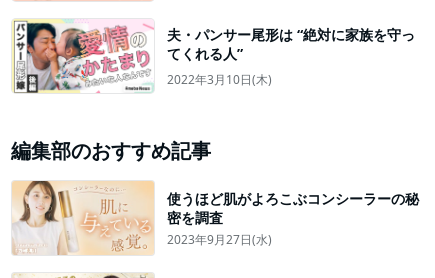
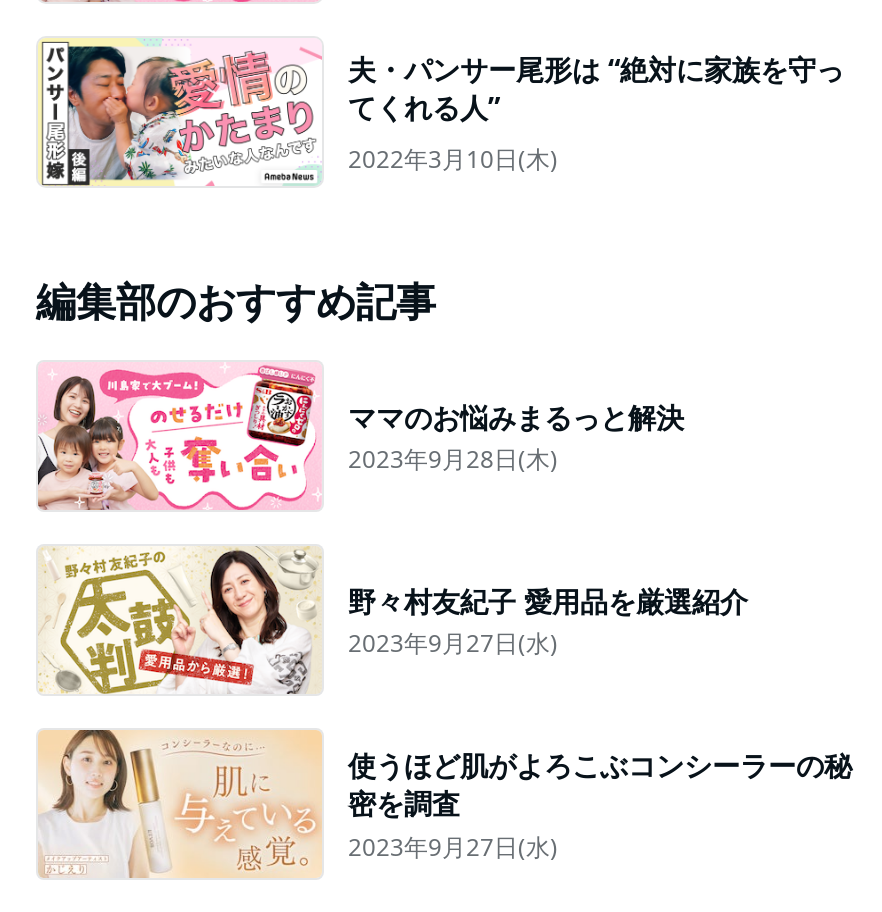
+ [image]
+ ママのお悩みまるっと解決
+ 2023年9月28日(木)

+ [image]
+ 野々村友紀子 愛用品を厳選紹介
+ 2023年9月27日(水)
